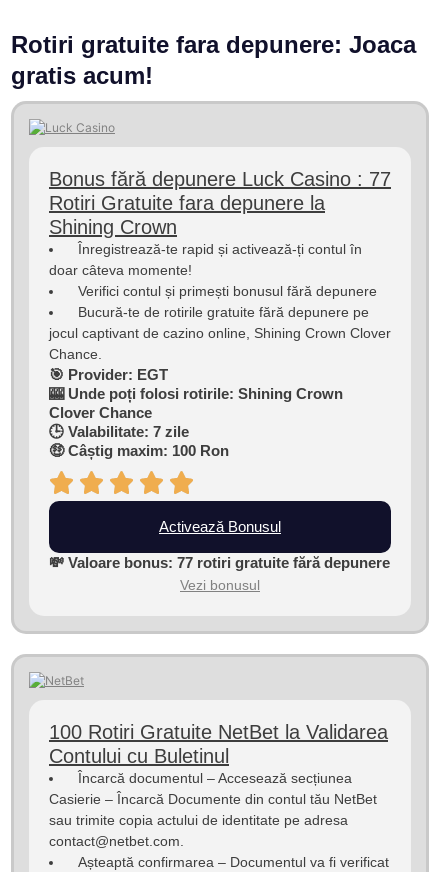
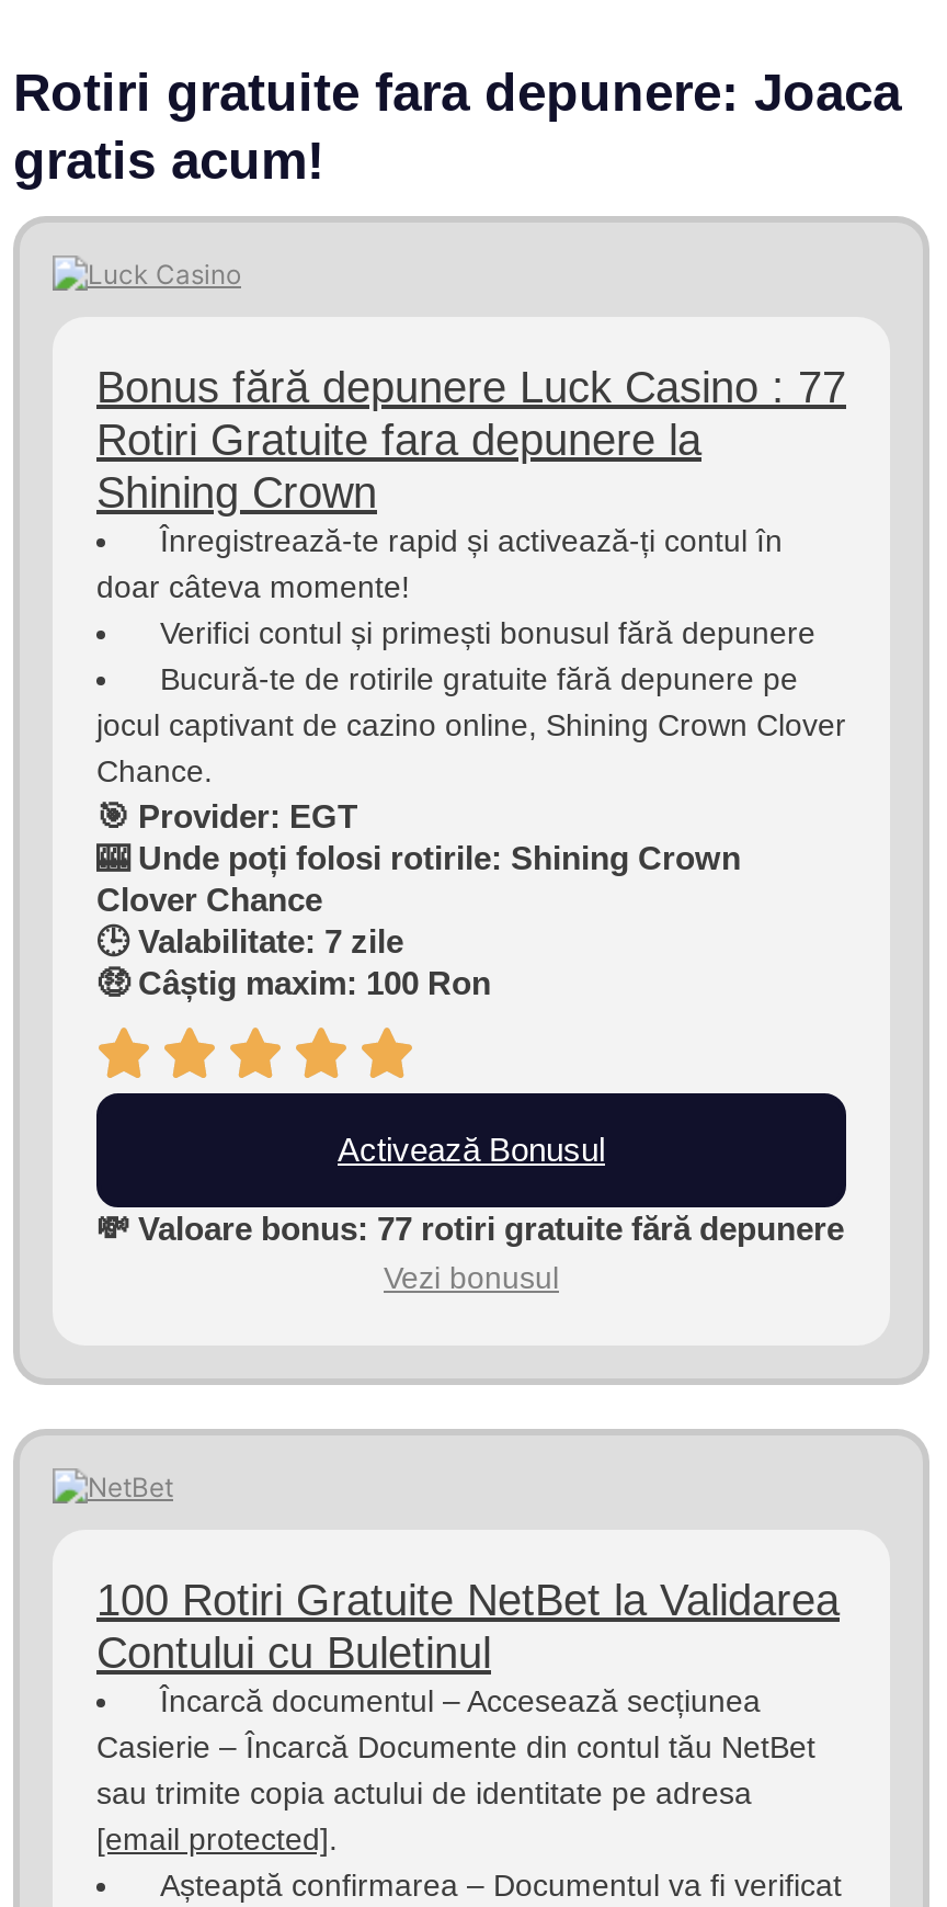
- contact@netbet.com.
+ [email protected].
